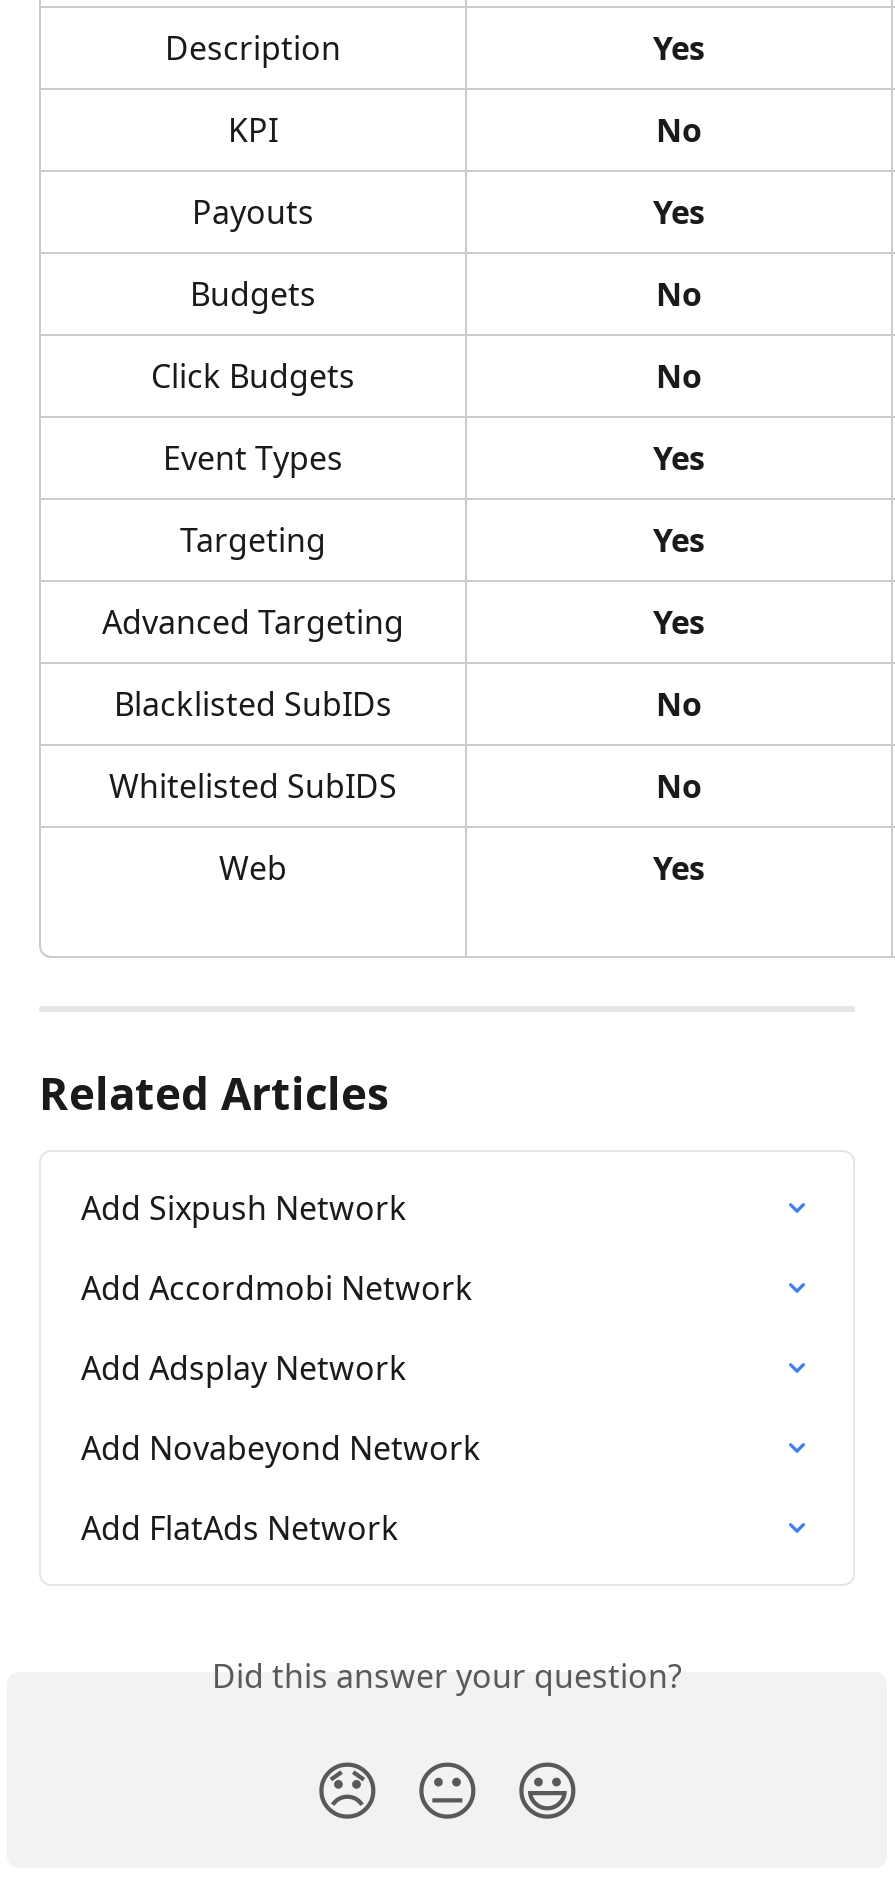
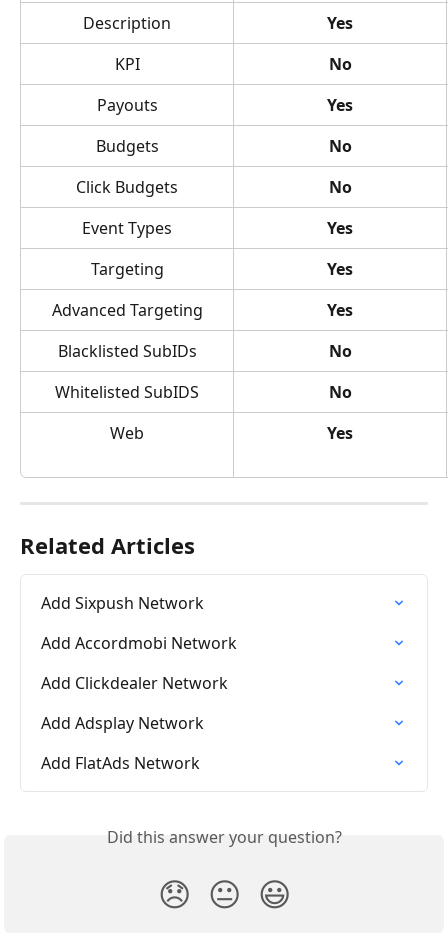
+ Add Clickdealer Network

moved down: Add Adsplay Network

- Add Novabeyond Network
